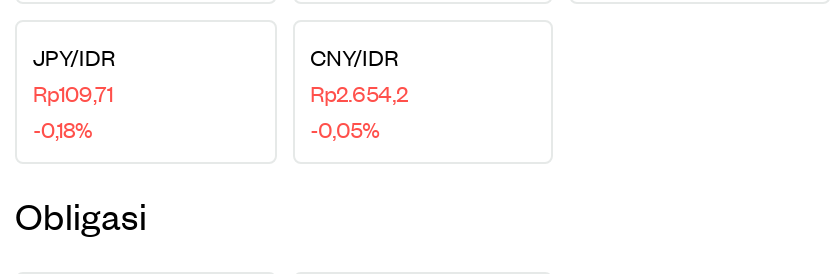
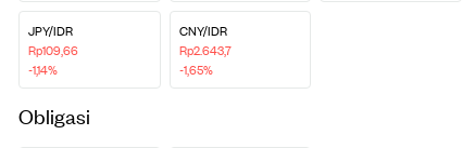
- Rp109,71
- -0,18%
+ Rp109,66
+ -1,14%

- Rp2.654,2
- -0,05%
+ Rp2.643,7
+ -1,65%
